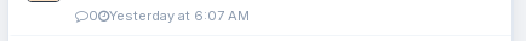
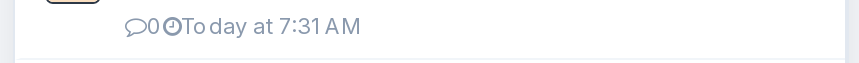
- Yesterday at 6:07 AM
+ Today at 7:31 AM
